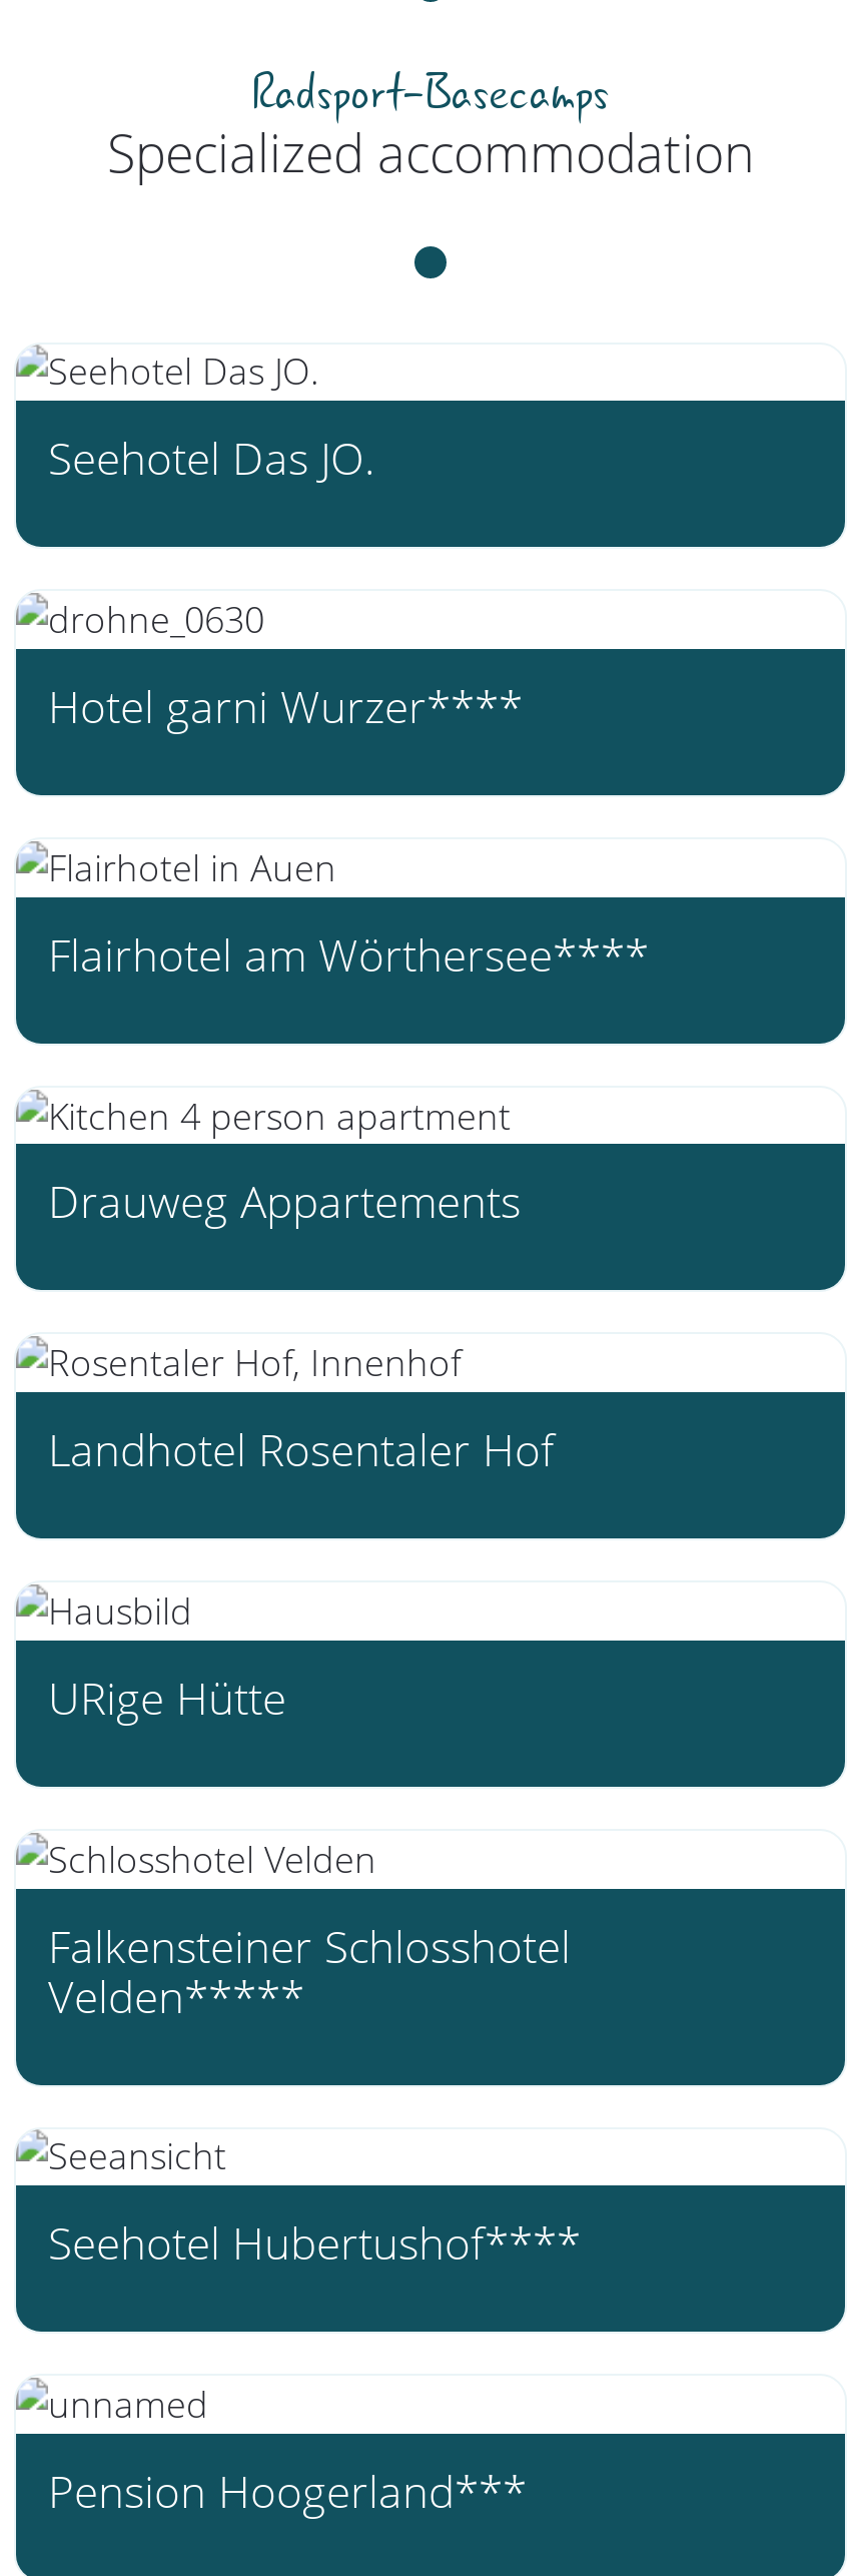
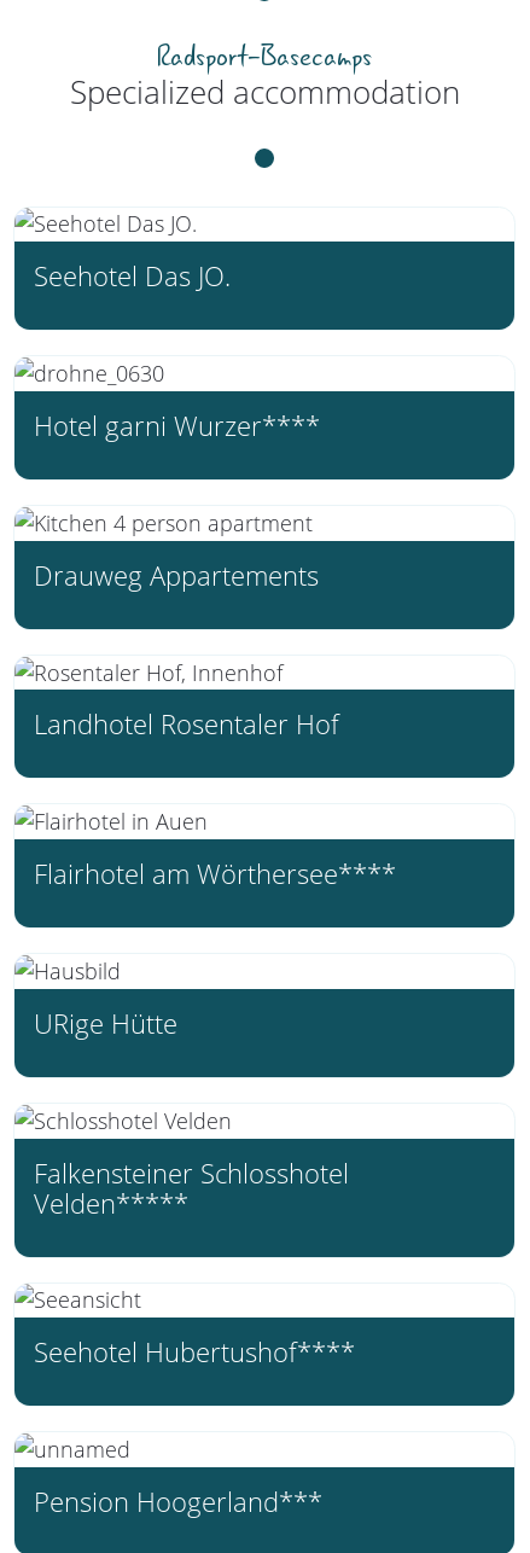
moved down: Flairhotel am Wörthersee****

moved up: Drauweg Appartements | Landhotel Rosentaler Hof
